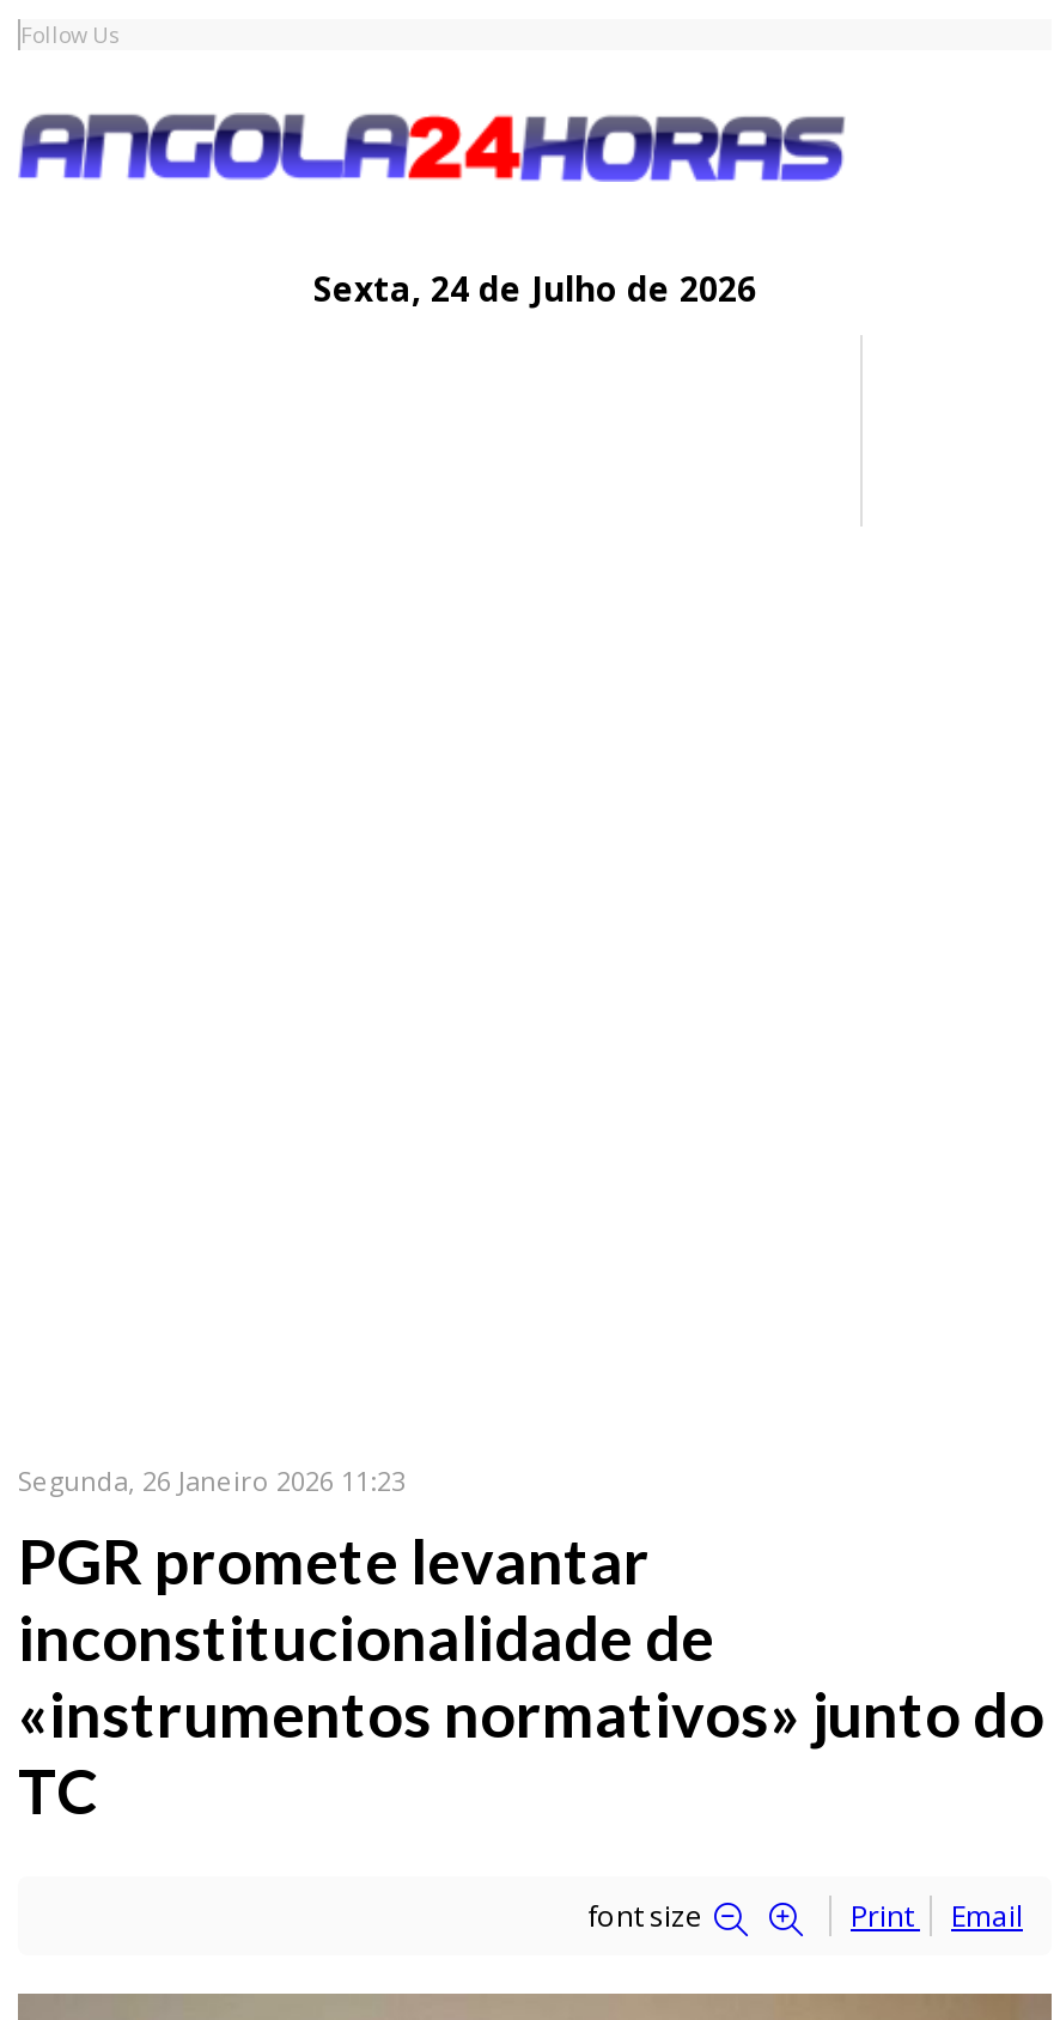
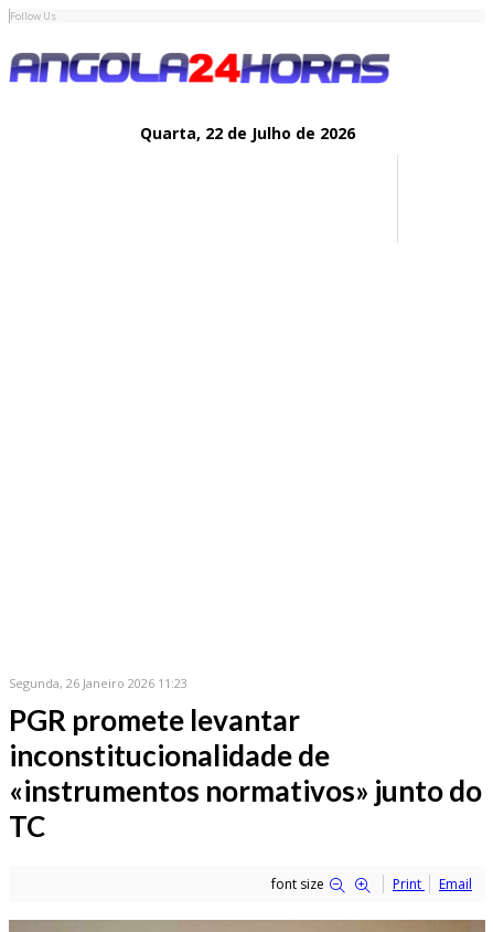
- Sexta, 24 de Julho de 2026
+ Quarta, 22 de Julho de 2026
